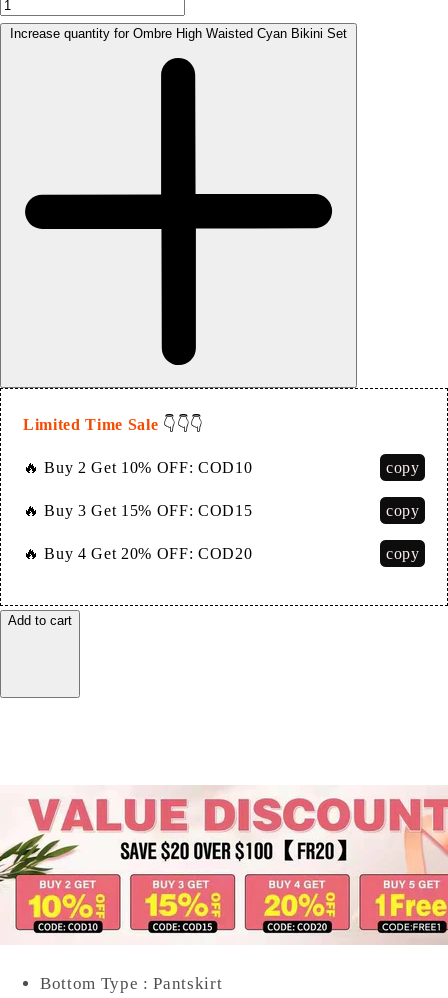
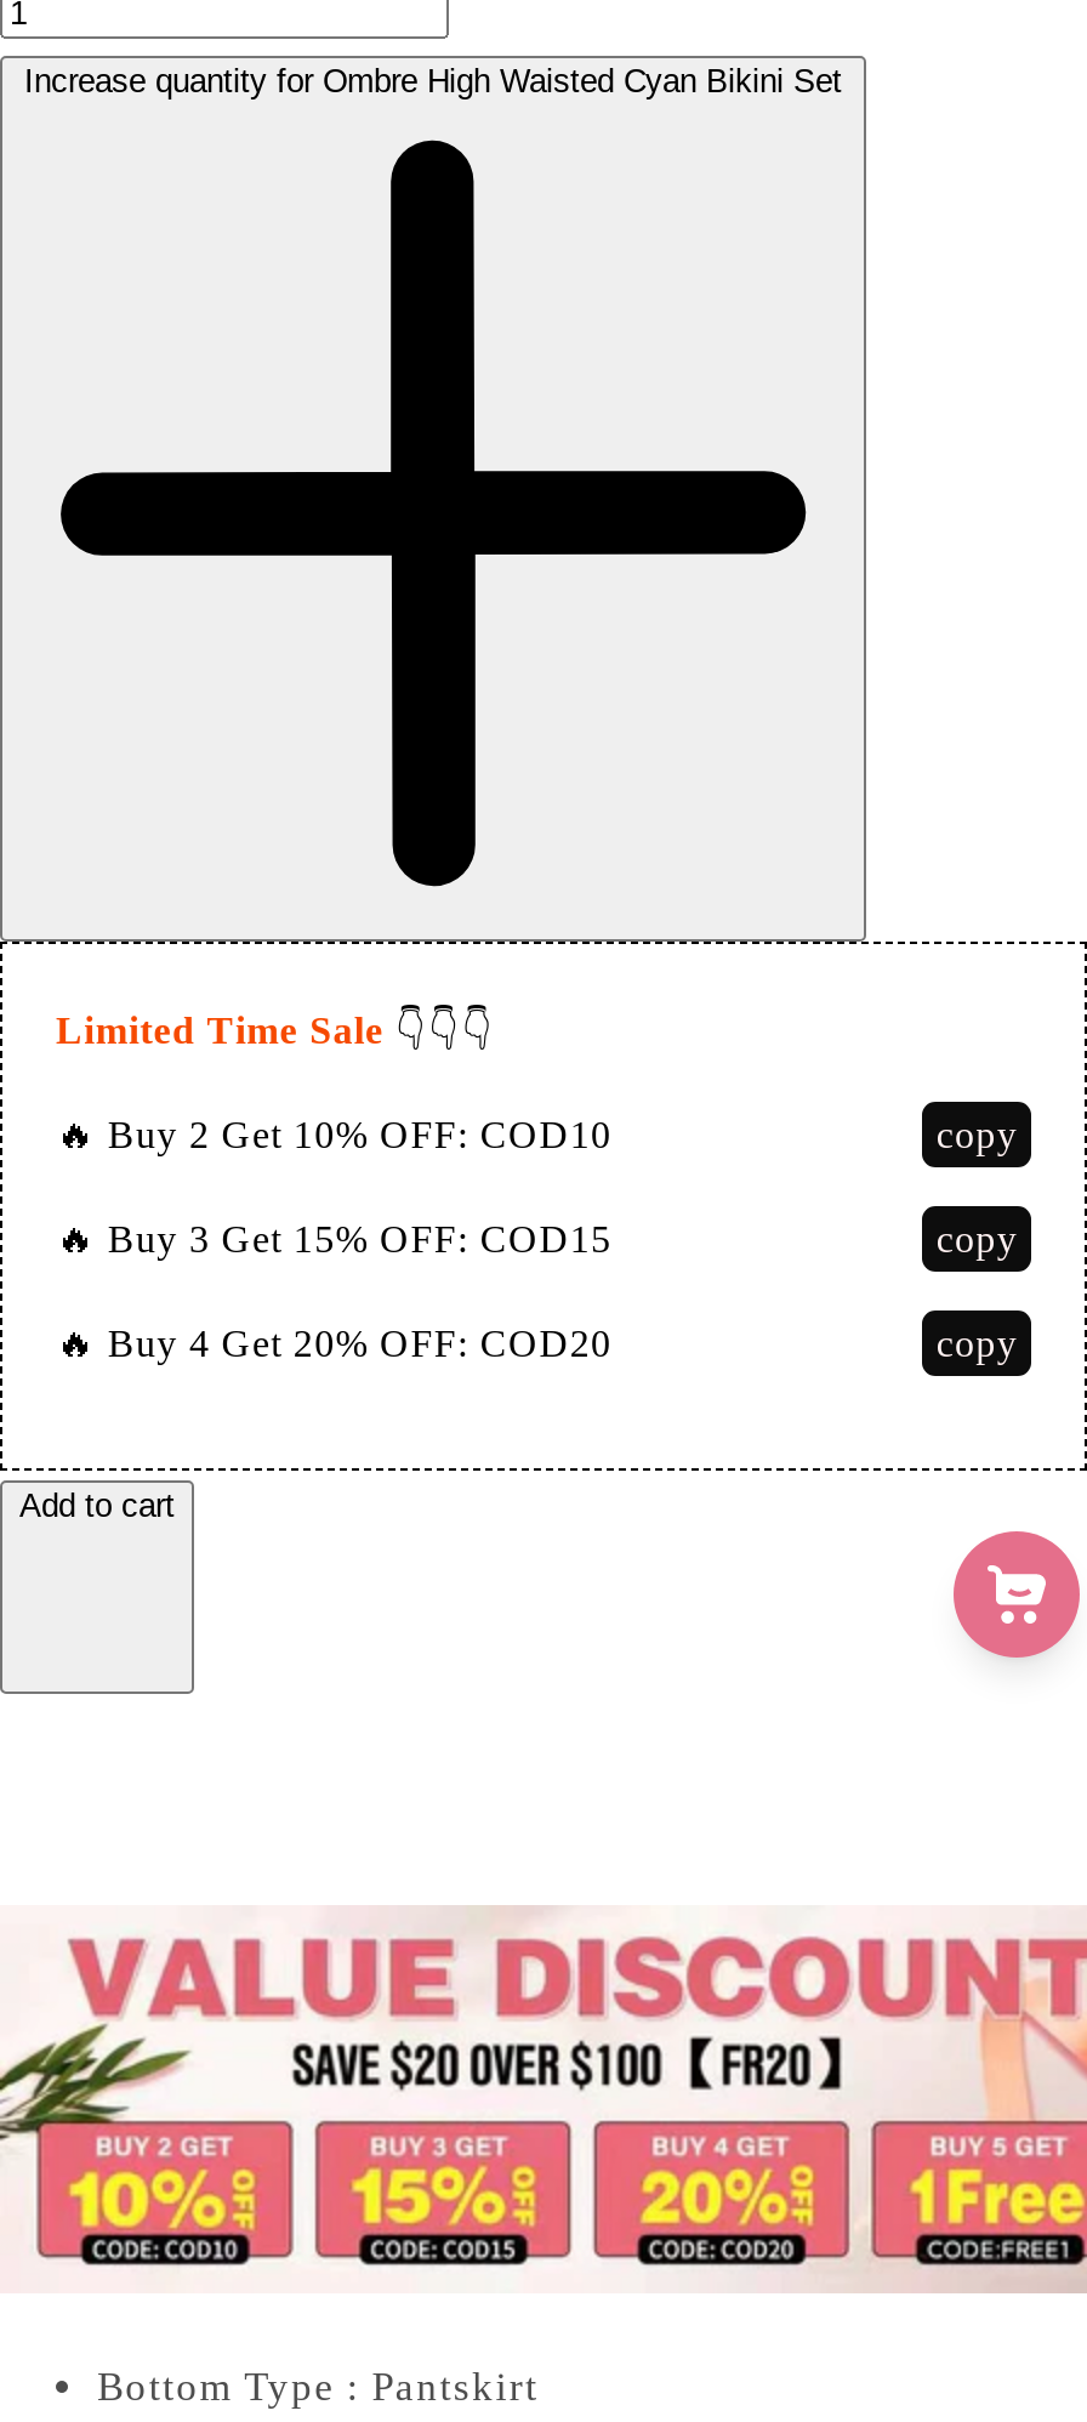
+ [image]
